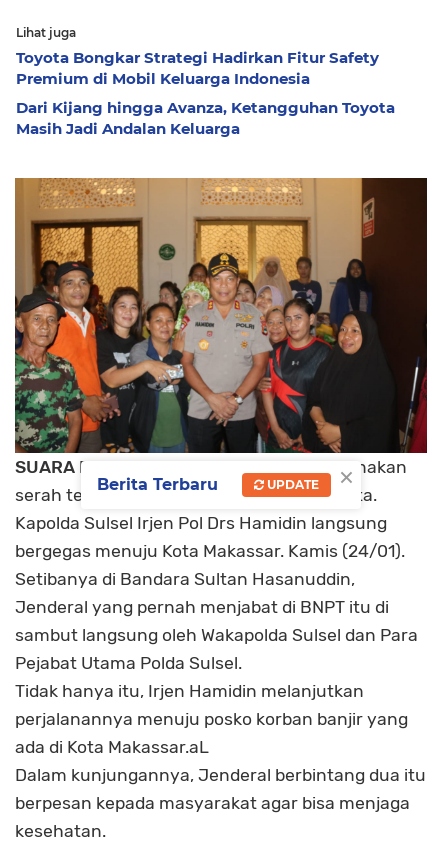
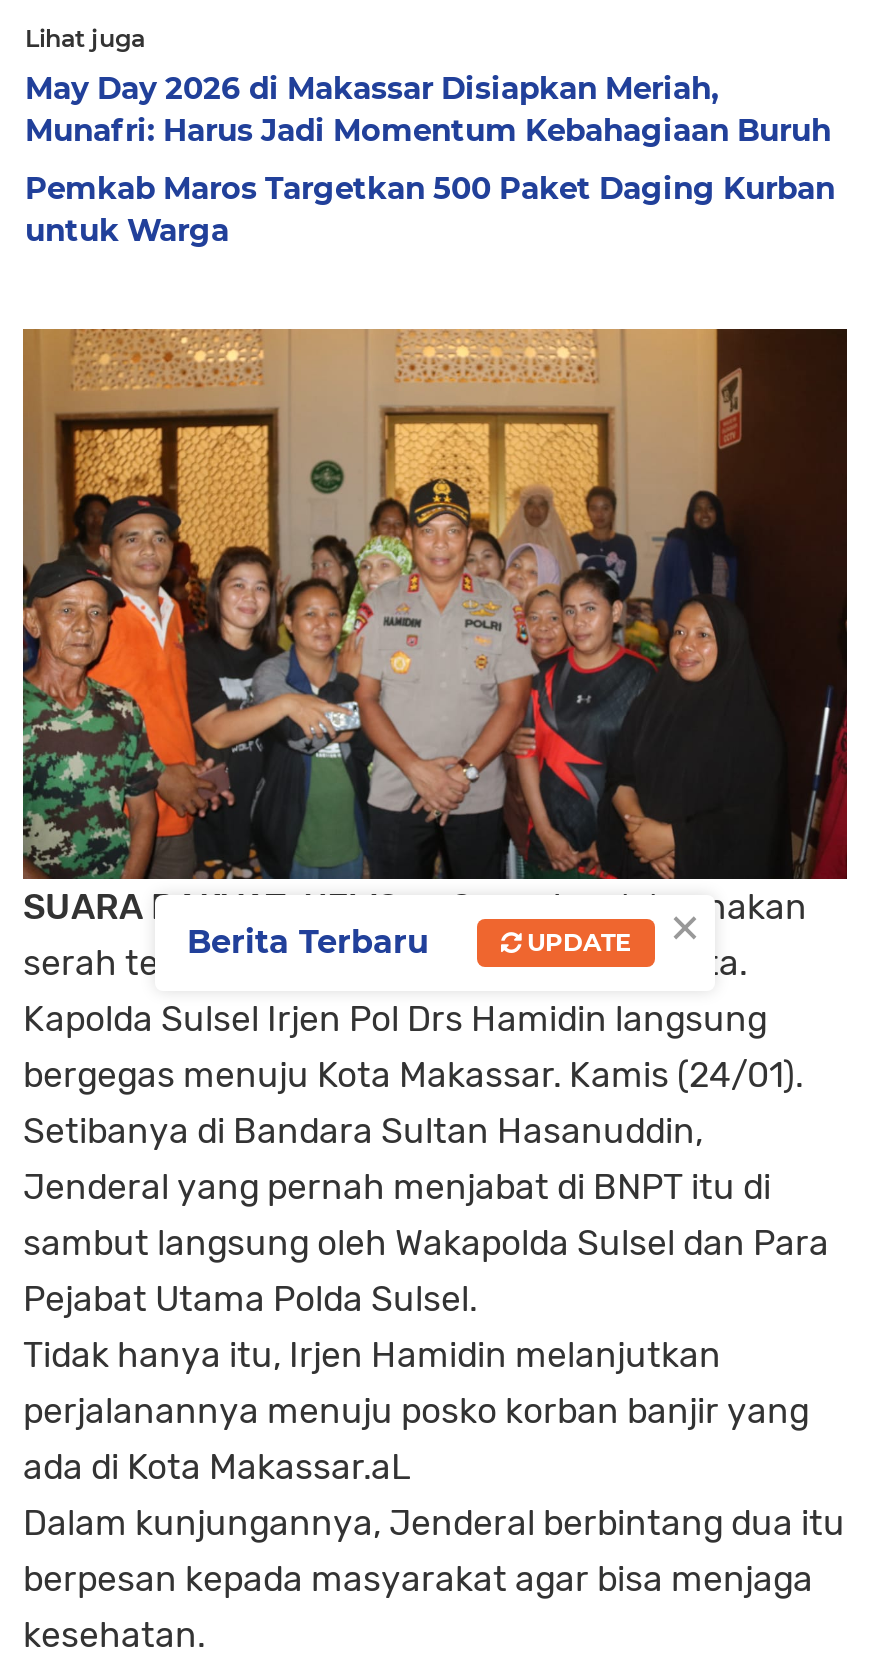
- Toyota Bongkar Strategi Hadirkan Fitur Safety
- Premium di Mobil Keluarga Indonesia
+ May Day 2026 di Makassar Disiapkan Meriah,
+ Munafri: Harus Jadi Momentum Kebahagiaan Buruh

- Dari Kijang hingga Avanza, Ketangguhan Toyota
- Masih Jadi Andalan Keluarga
+ Pemkab Maros Targetkan 500 Paket Daging Kurban
+ untuk Warga
